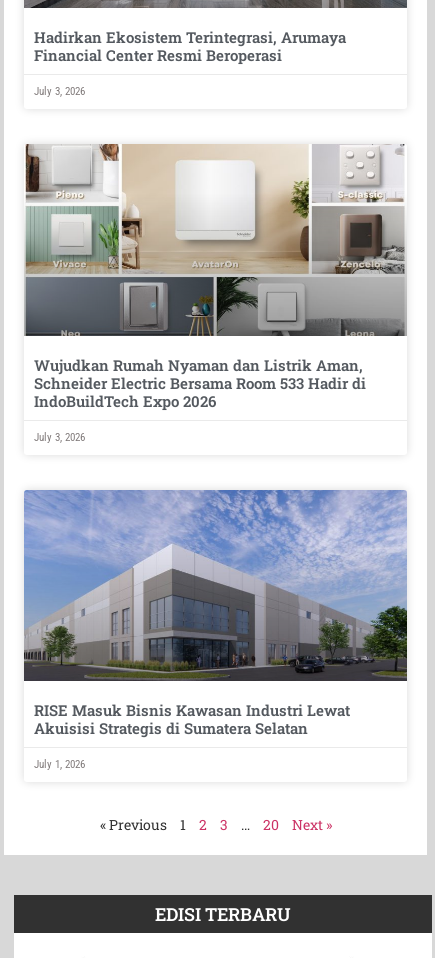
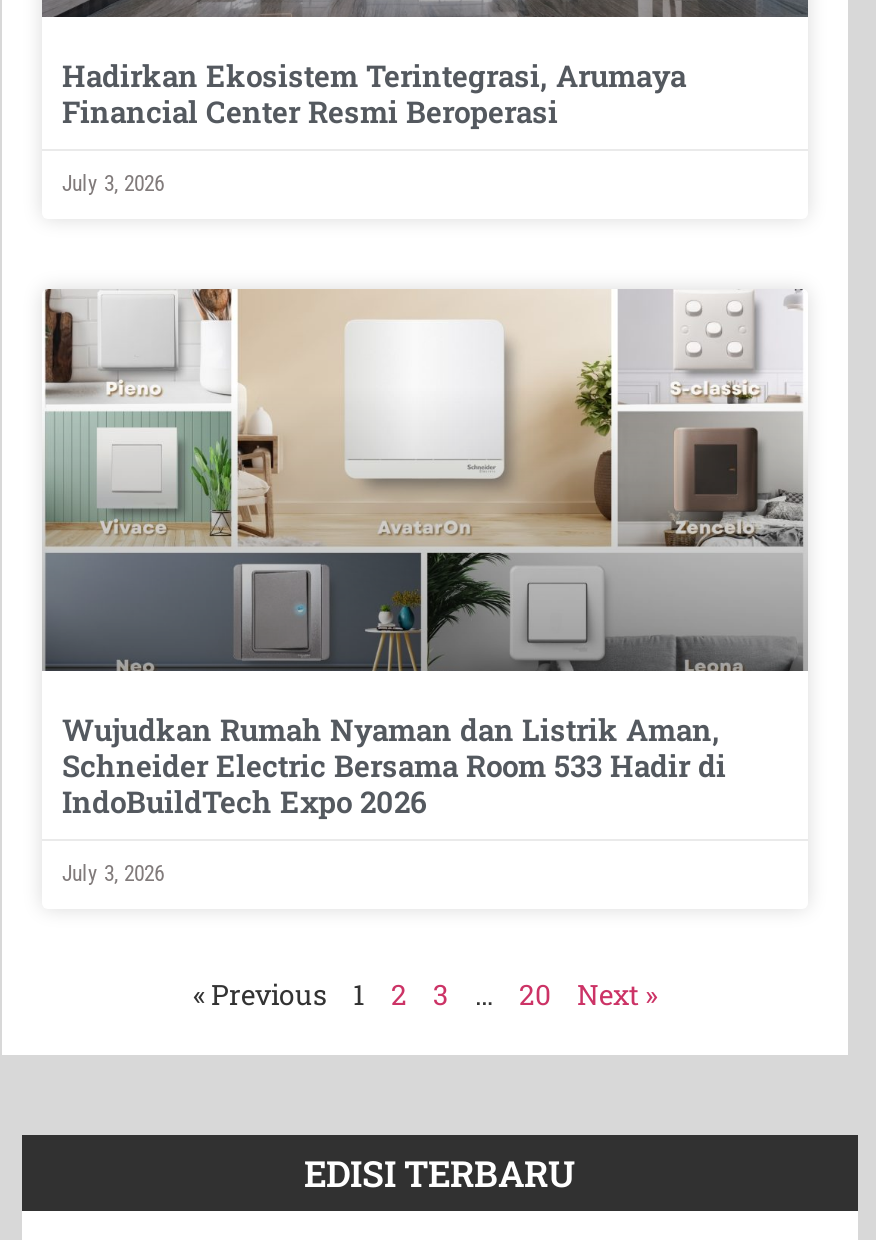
- [image]
- RISE Masuk Bisnis Kawasan Industri Lewat
- Akuisisi Strategis di Sumatera Selatan
- July 1, 2026
